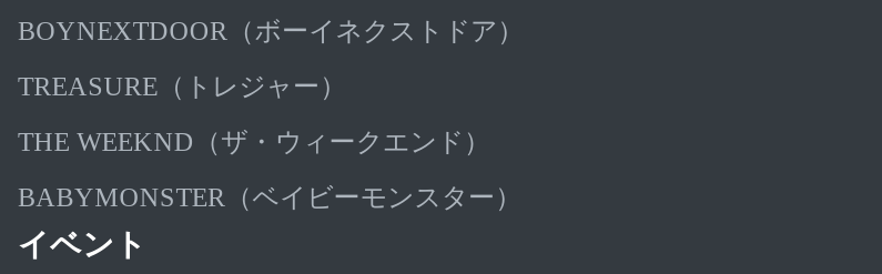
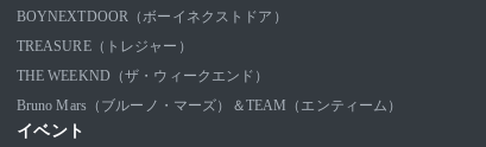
- BABYMONSTER（ベイビーモンスター）
+ Bruno Mars（ブルーノ・マーズ）＆TEAM（エンティーム）
